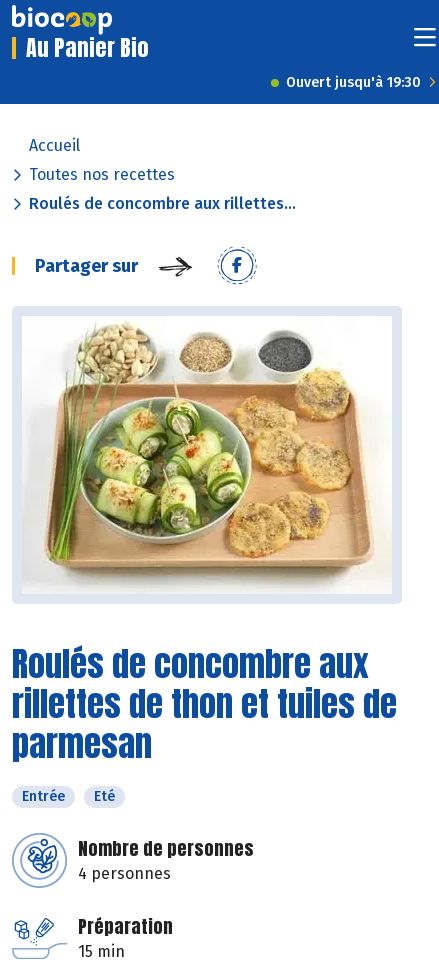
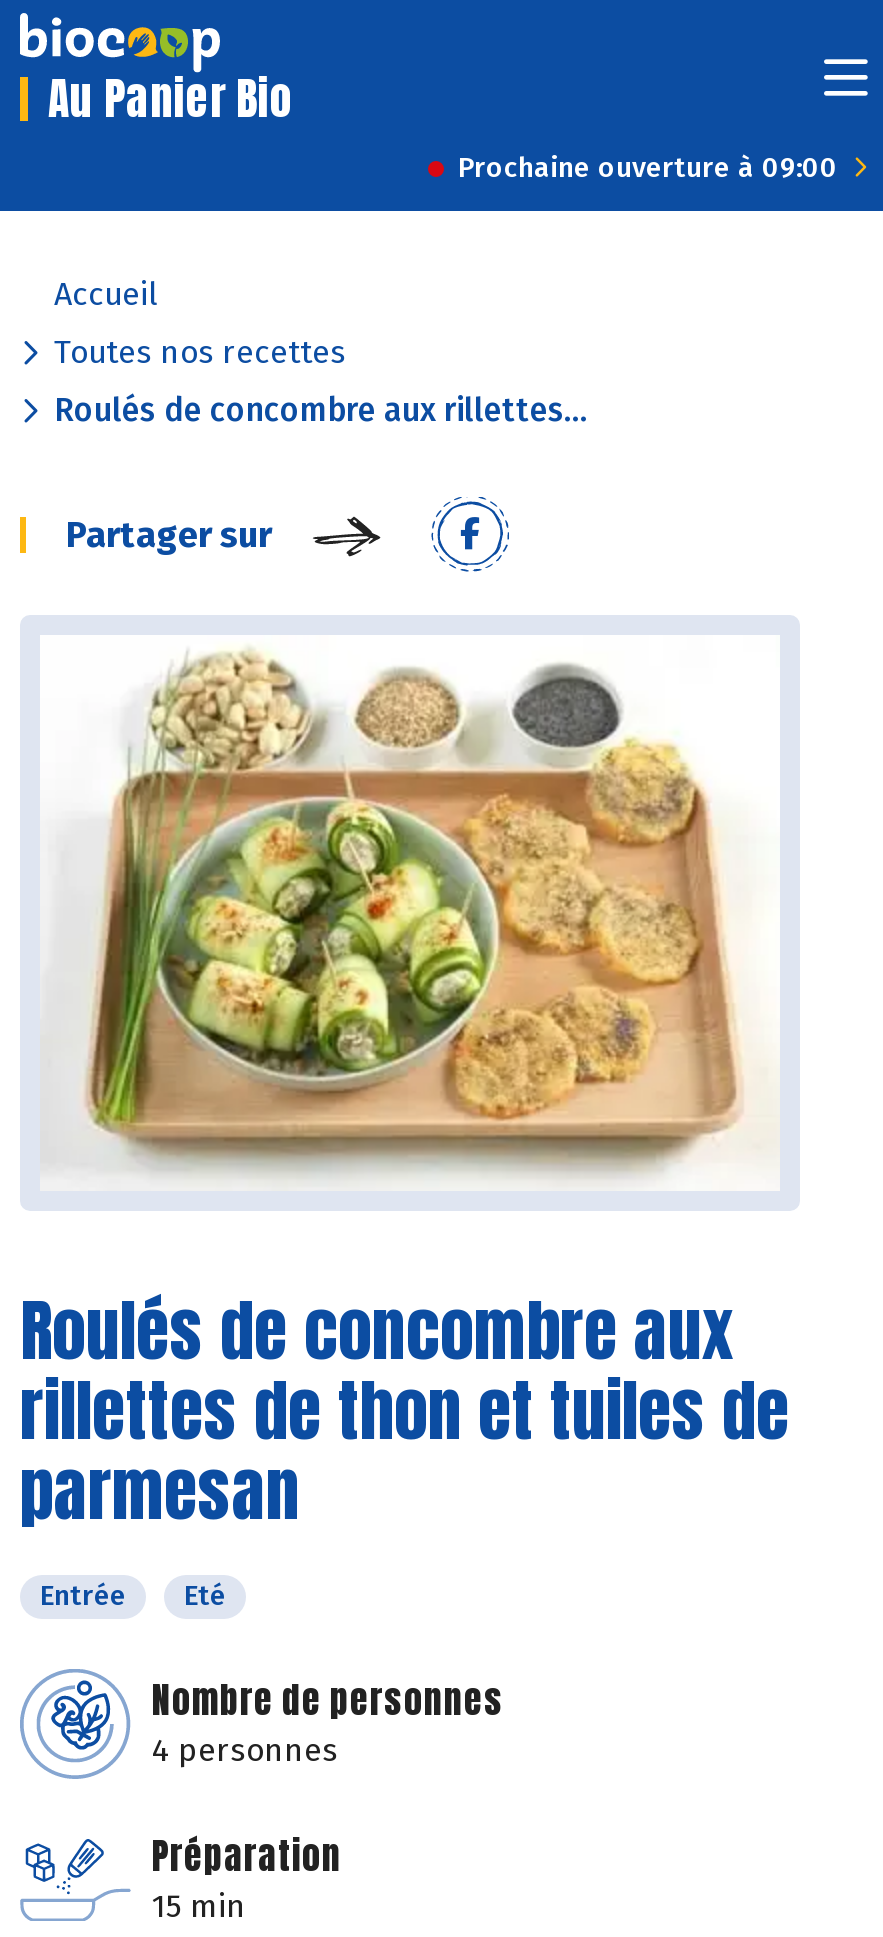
- Ouvert jusqu'à 19:30
+ Prochaine ouverture à 09:00
